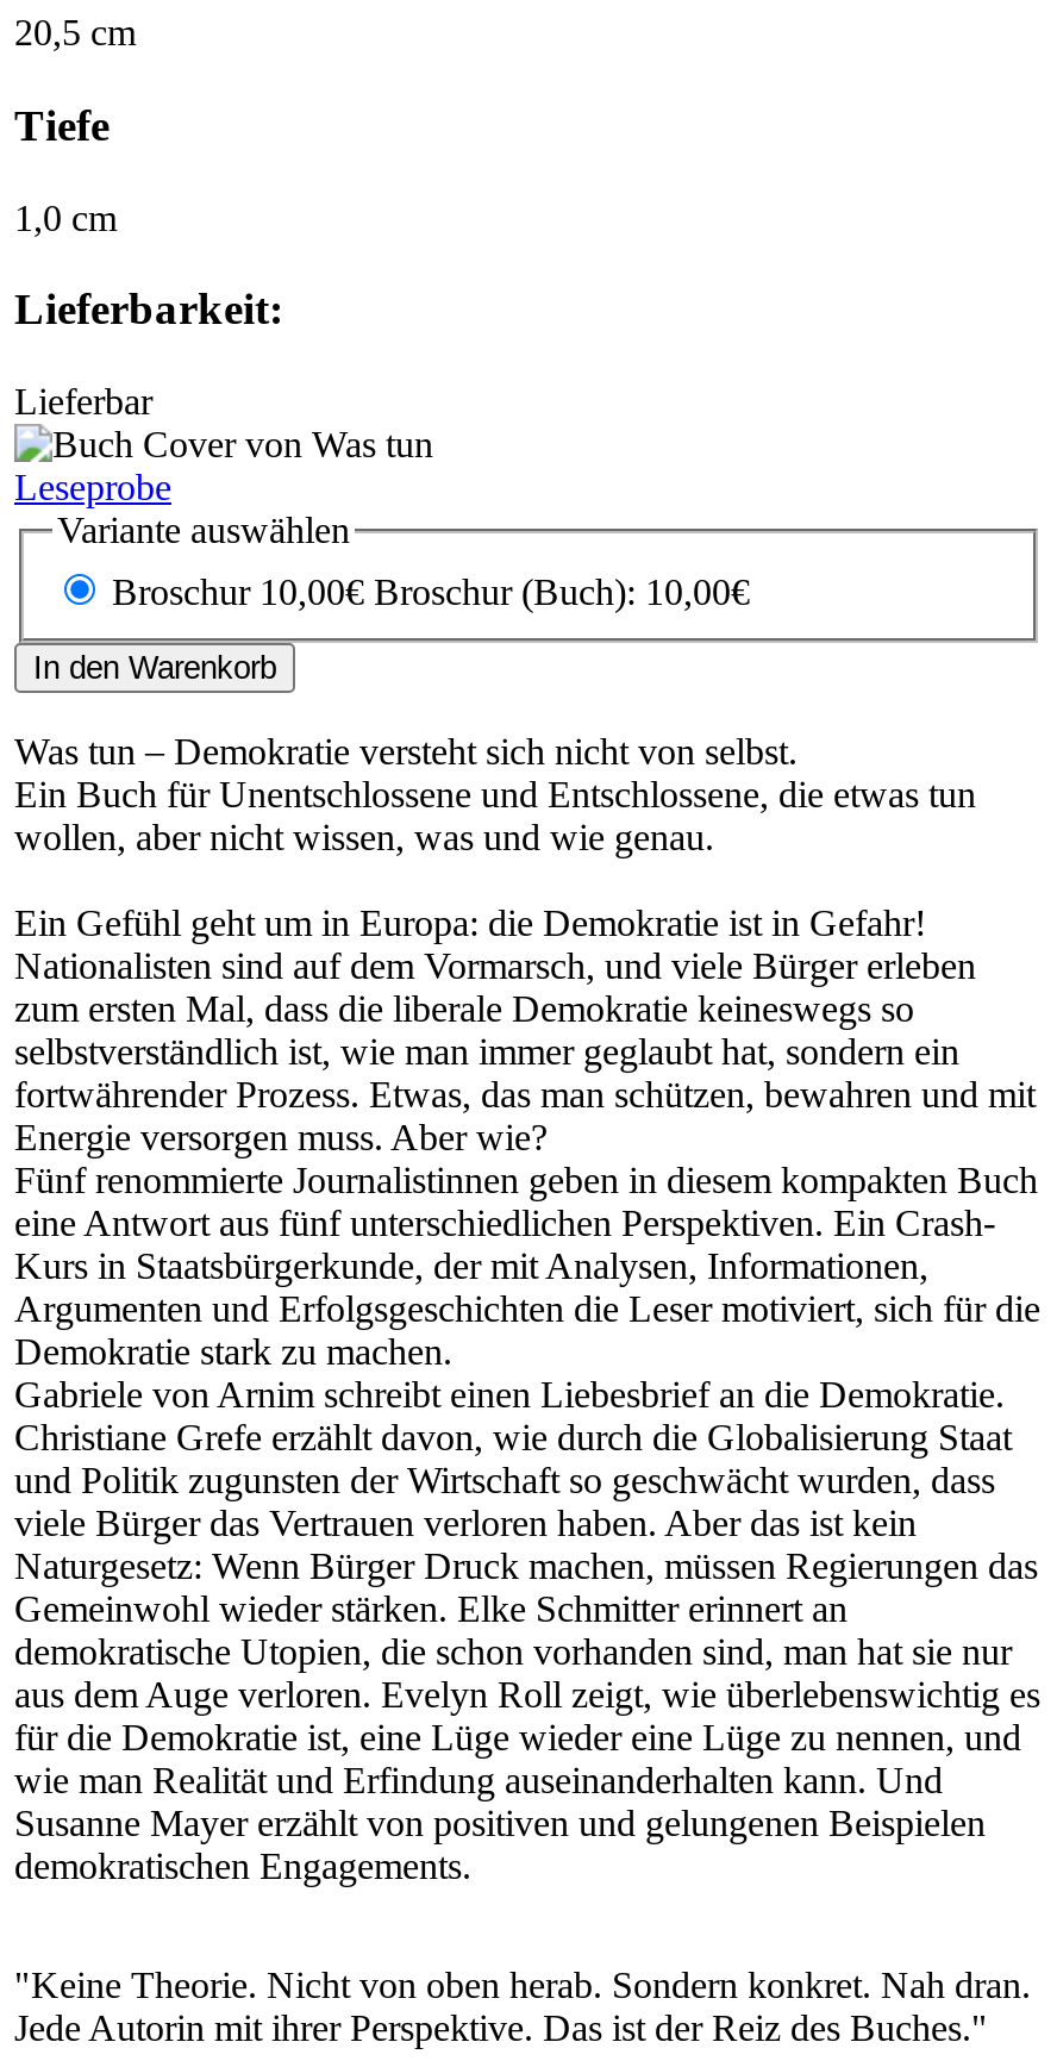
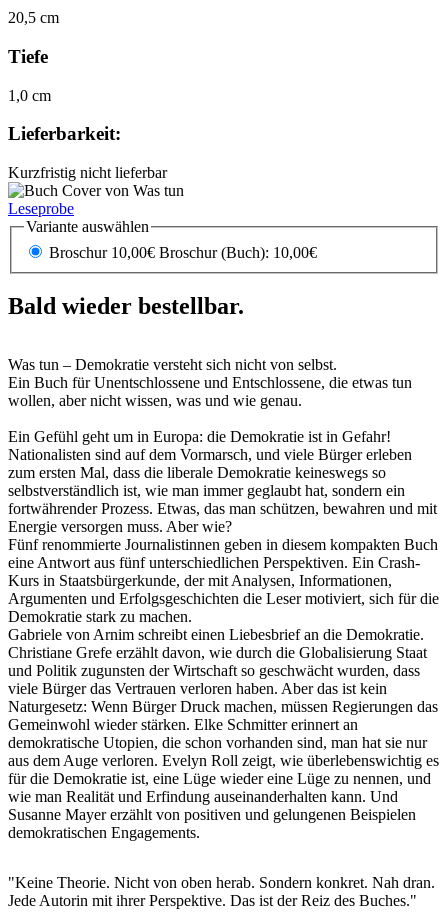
- Lieferbar
+ Kurzfristig nicht lieferbar

- In den Warenkorb
+ Bald wieder bestellbar.
